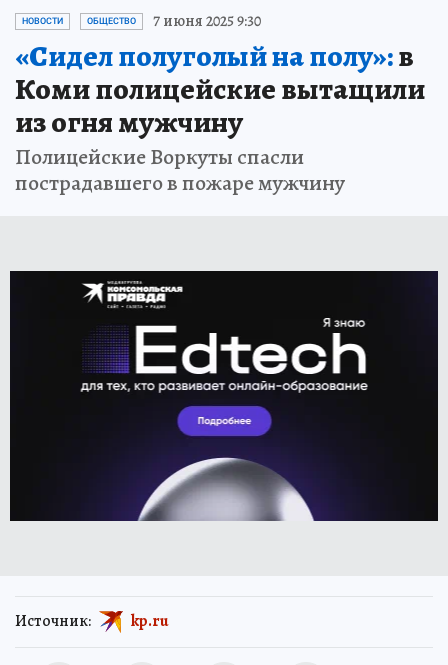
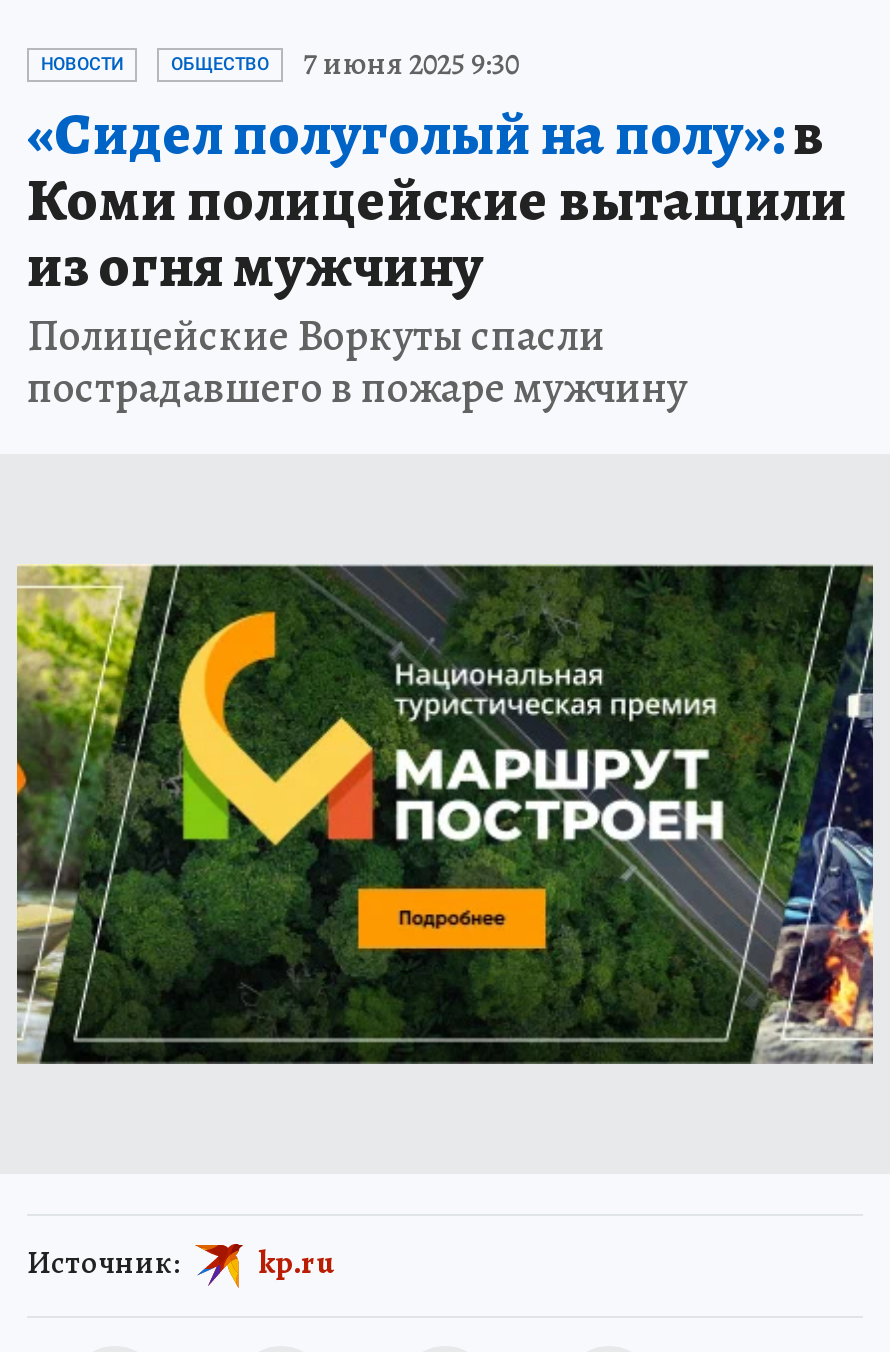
- [image]
+ [image]
